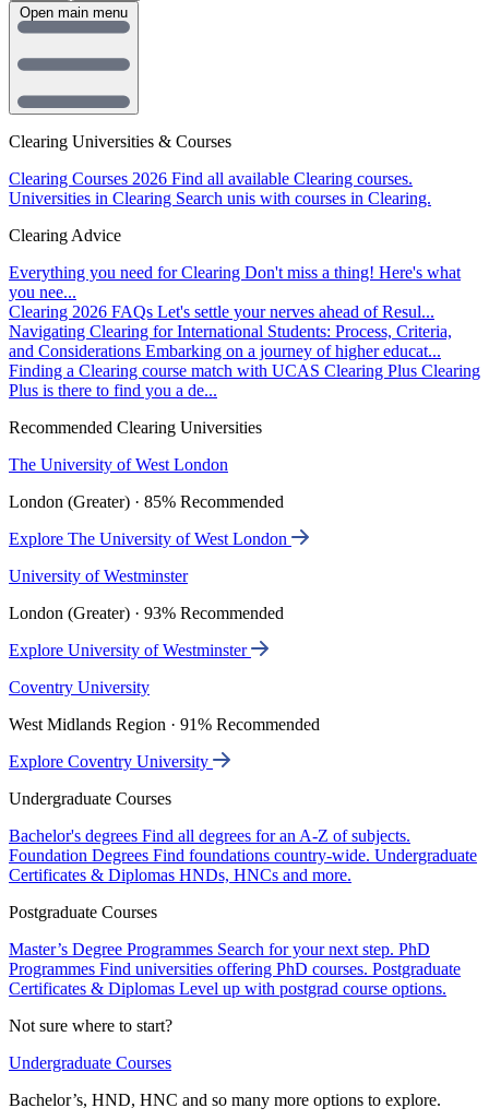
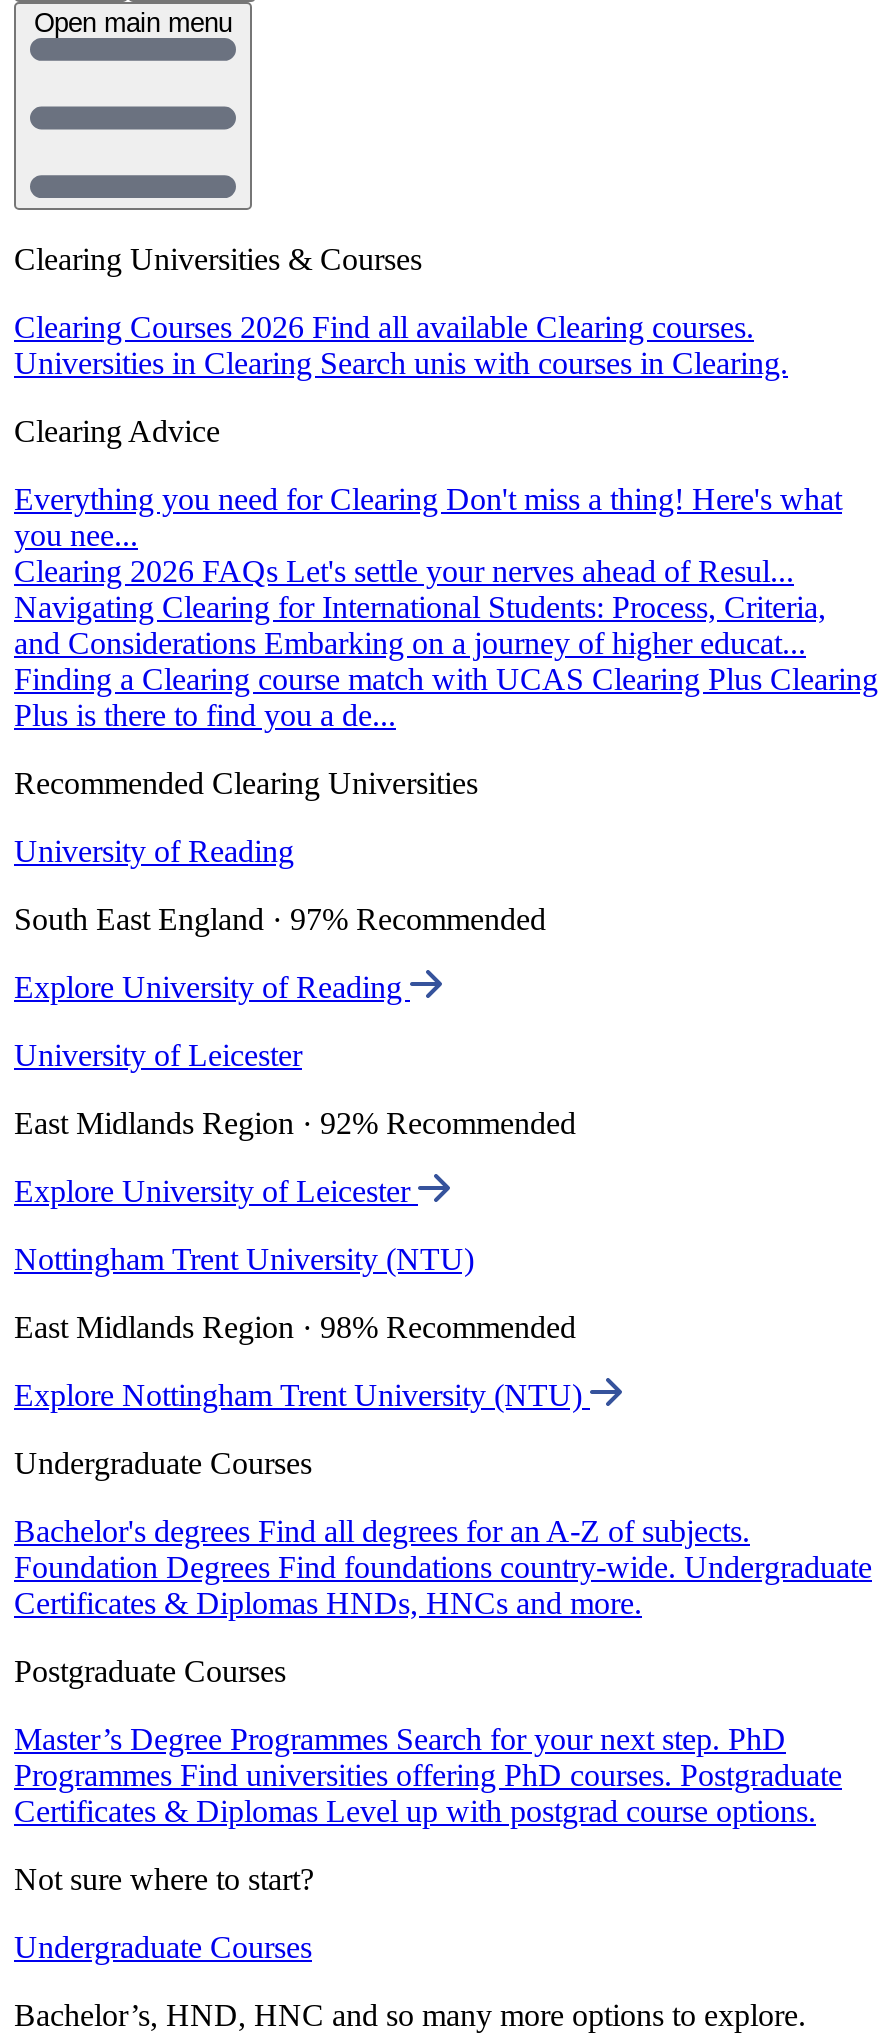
- The University of West London
+ University of Reading

- London (Greater) · 85% Recommended
+ South East England · 97% Recommended

- Explore The University of West London
+ Explore University of Reading

- University of Westminster
+ University of Leicester

- London (Greater) · 93% Recommended
+ East Midlands Region · 92% Recommended

- Explore University of Westminster
+ Explore University of Leicester

- Coventry University
+ Nottingham Trent University (NTU)

- West Midlands Region · 91% Recommended
+ East Midlands Region · 98% Recommended

- Explore Coventry University
+ Explore Nottingham Trent University (NTU)
